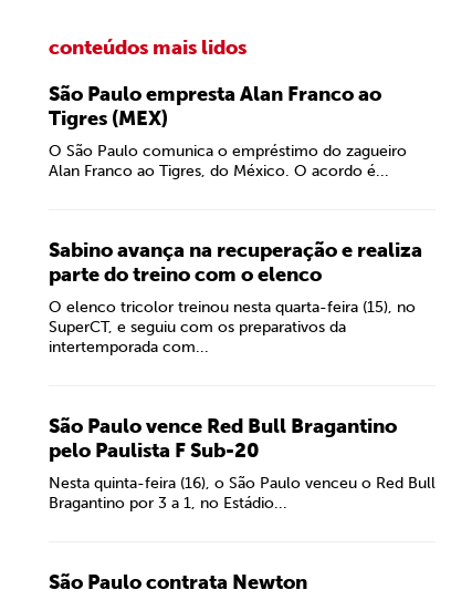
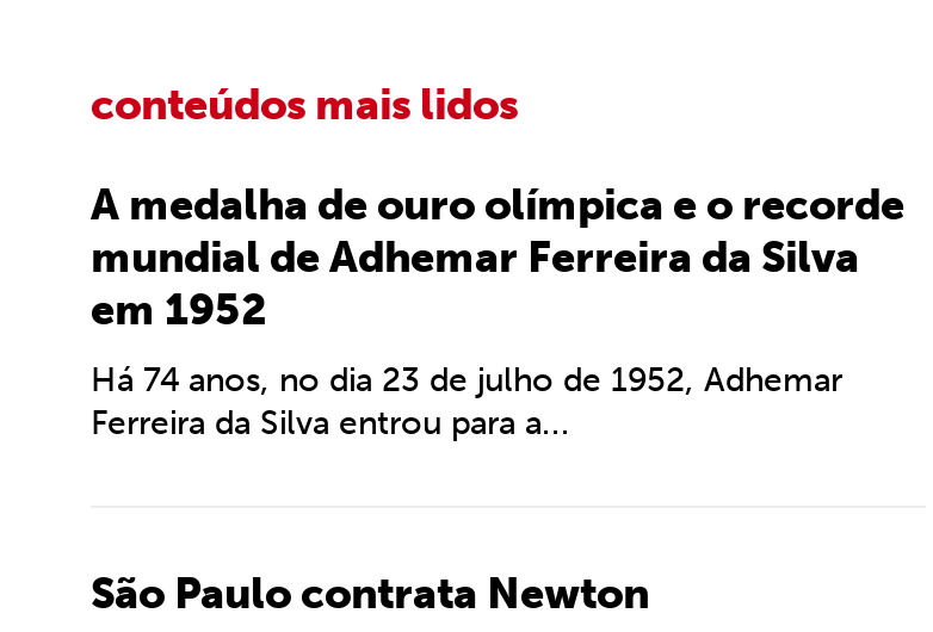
- São Paulo empresta Alan Franco ao
- Tigres (MEX)
- O São Paulo comunica o empréstimo do zagueiro
- Alan Franco ao Tigres, do México. O acordo é...
- Sabino avança na recuperação e realiza
- parte do treino com o elenco
- O elenco tricolor treinou nesta quarta-feira (15), no
- SuperCT, e seguiu com os preparativos da
- intertemporada com...
- São Paulo vence Red Bull Bragantino
- pelo Paulista F Sub-20
- Nesta quinta-feira (16), o São Paulo venceu o Red Bull
- Bragantino por 3 a 1, no Estádio...
+ A medalha de ouro olímpica e o recorde
+ mundial de Adhemar Ferreira da Silva
+ em 1952
+ Há 74 anos, no dia 23 de julho de 1952, Adhemar
+ Ferreira da Silva entrou para a...
